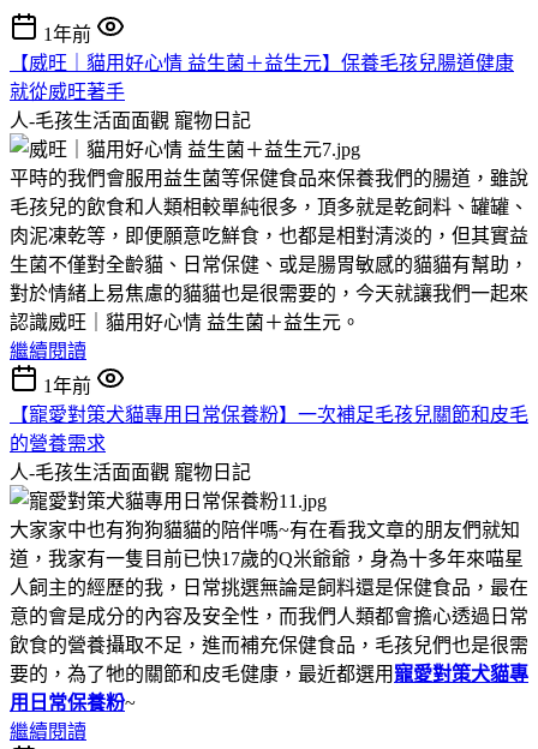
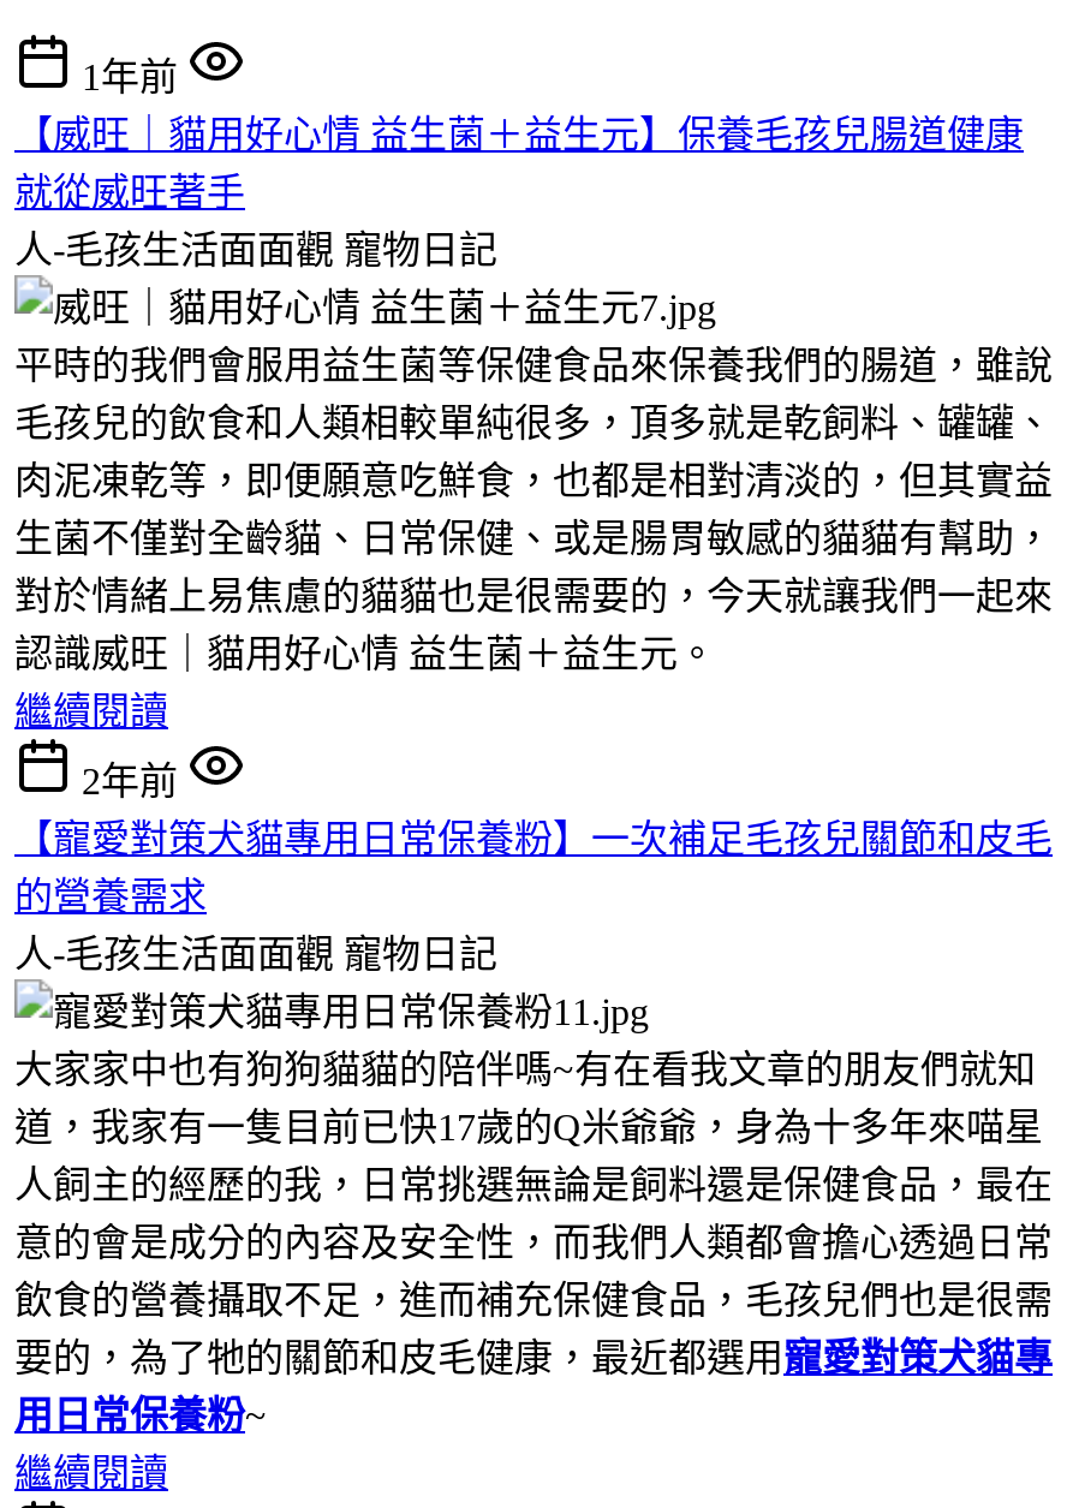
- 1年前
+ 2年前
